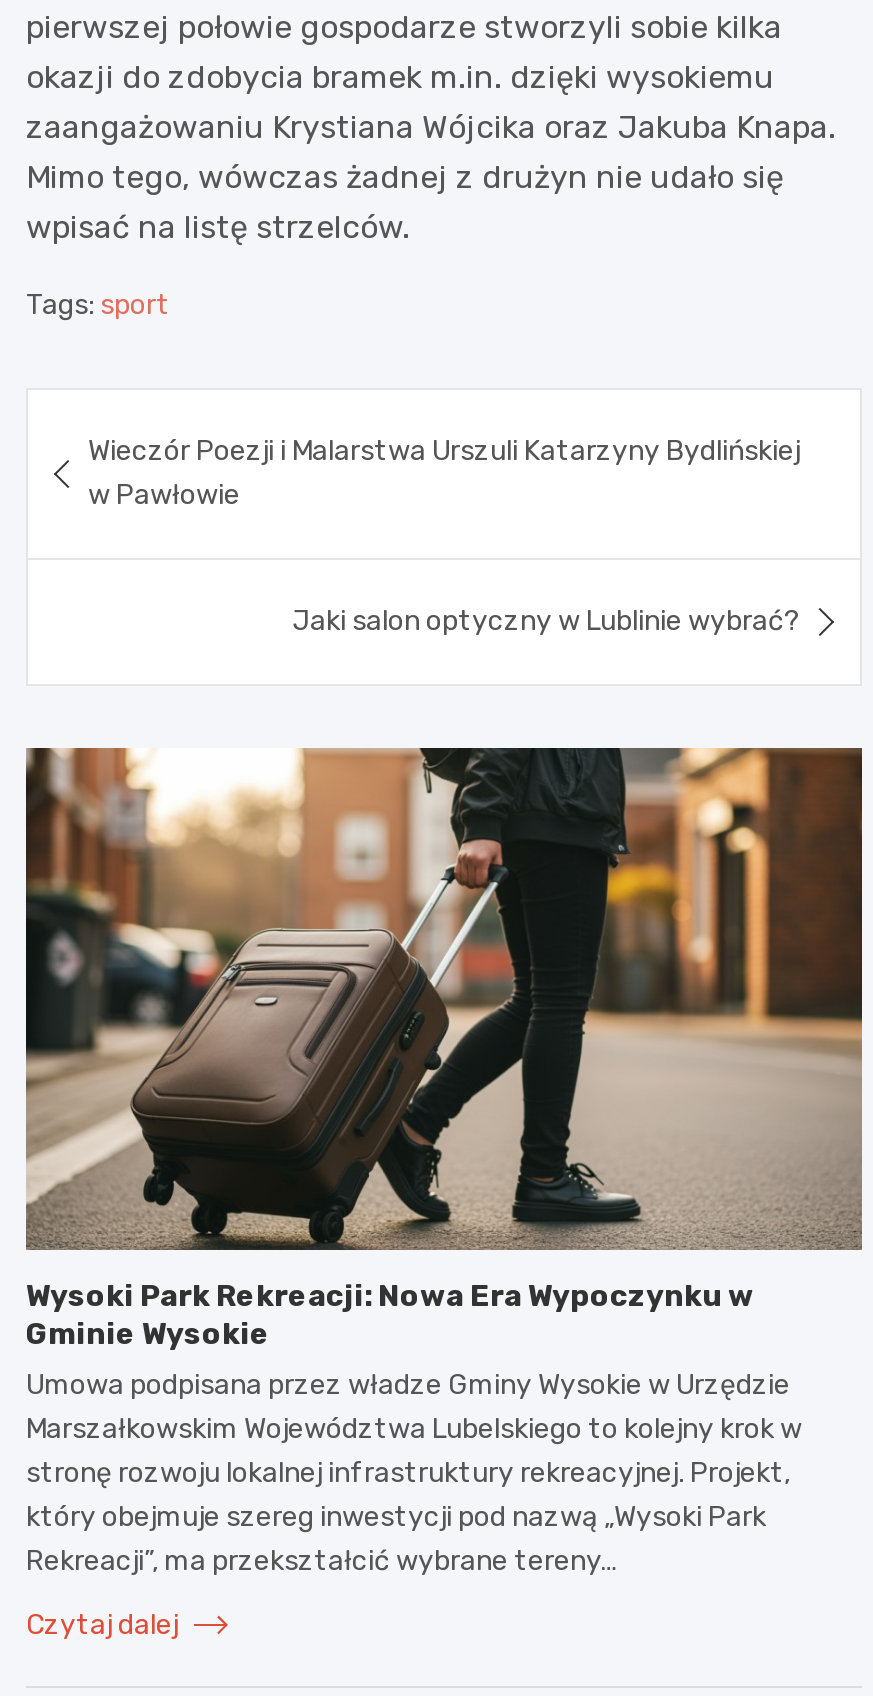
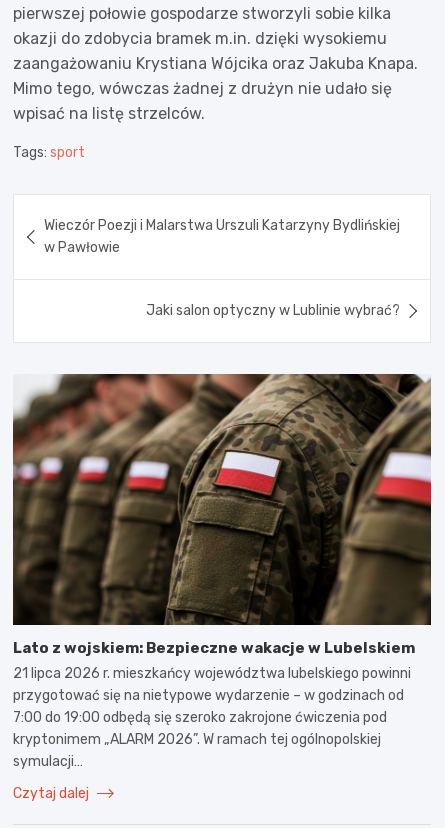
- [image]
- Wysoki Park Rekreacji: Nowa Era Wypoczynku w
- Gminie Wysokie
- Umowa podpisana przez władze Gminy Wysokie w Urzędzie
- Marszałkowskim Województwa Lubelskiego to kolejny krok w
- stronę rozwoju lokalnej infrastruktury rekreacyjnej. Projekt,
- który obejmuje szereg inwestycji pod nazwą „Wysoki Park
- Rekreacji”, ma przekształcić wybrane tereny…
+ [image]
+ Lato z wojskiem: Bezpieczne wakacje w Lubelskiem
+ 21 lipca 2026 r. mieszkańcy województwa lubelskiego powinni
+ przygotować się na nietypowe wydarzenie – w godzinach od
+ 7:00 do 19:00 odbędą się szeroko zakrojone ćwiczenia pod
+ kryptonimem „ALARM 2026”. W ramach tej ogólnopolskiej
+ symulacji…
